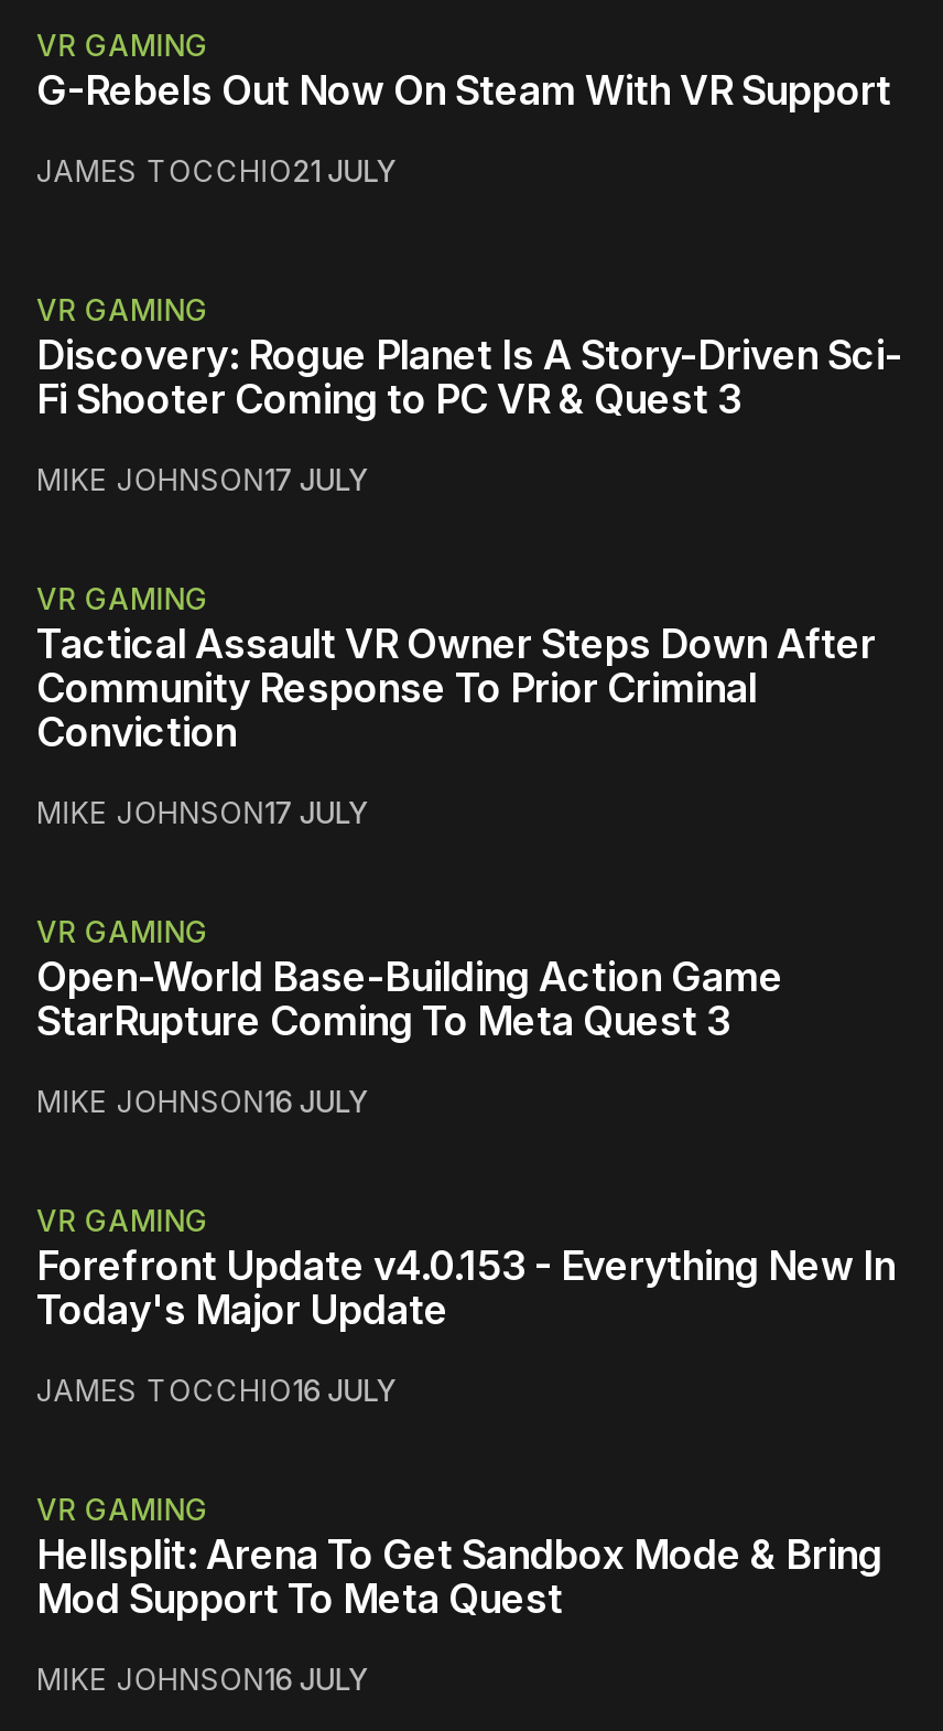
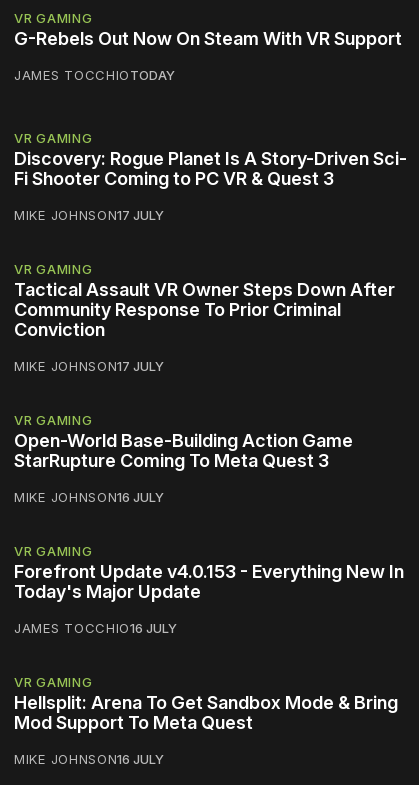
- JAMES TOCCHIO21 JULY
+ JAMES TOCCHIOTODAY
